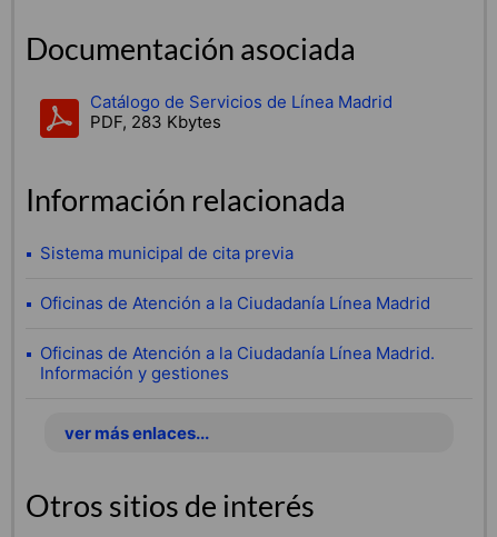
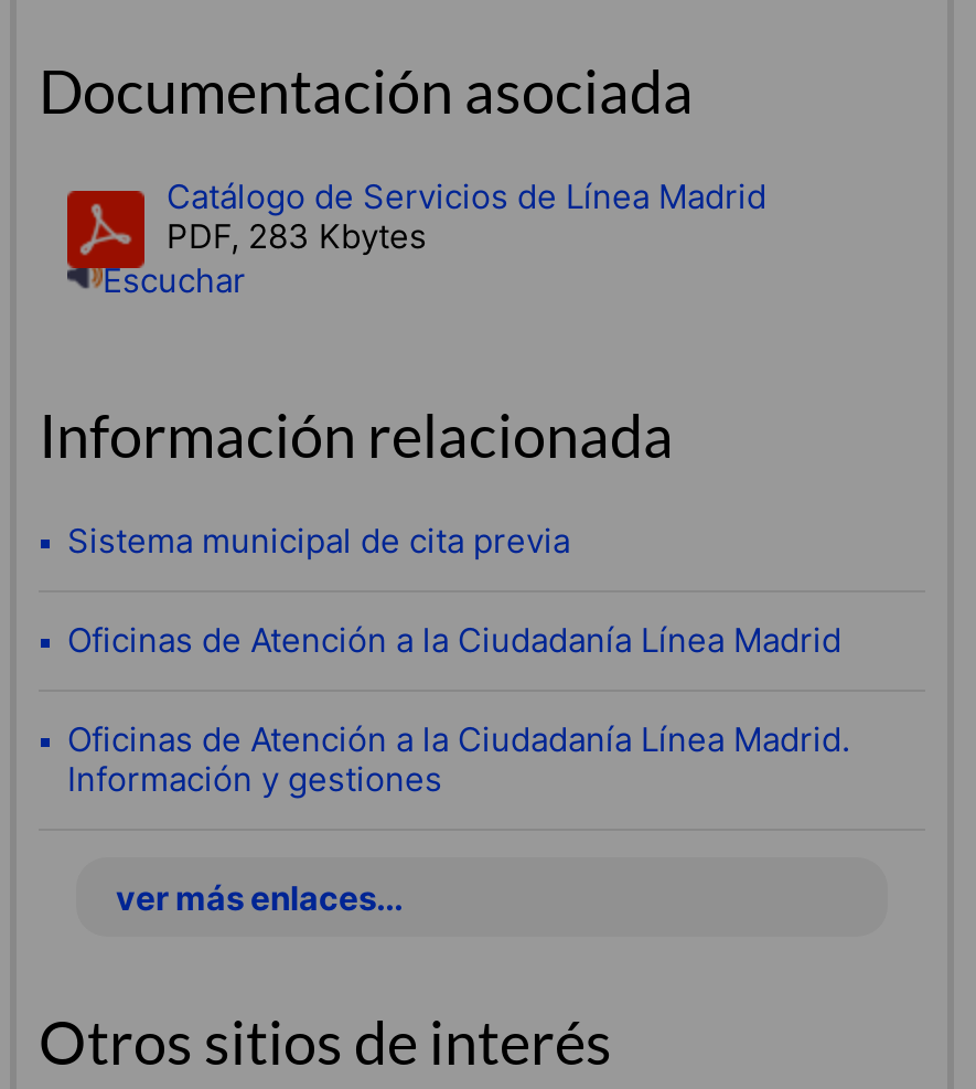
+ Escuchar
